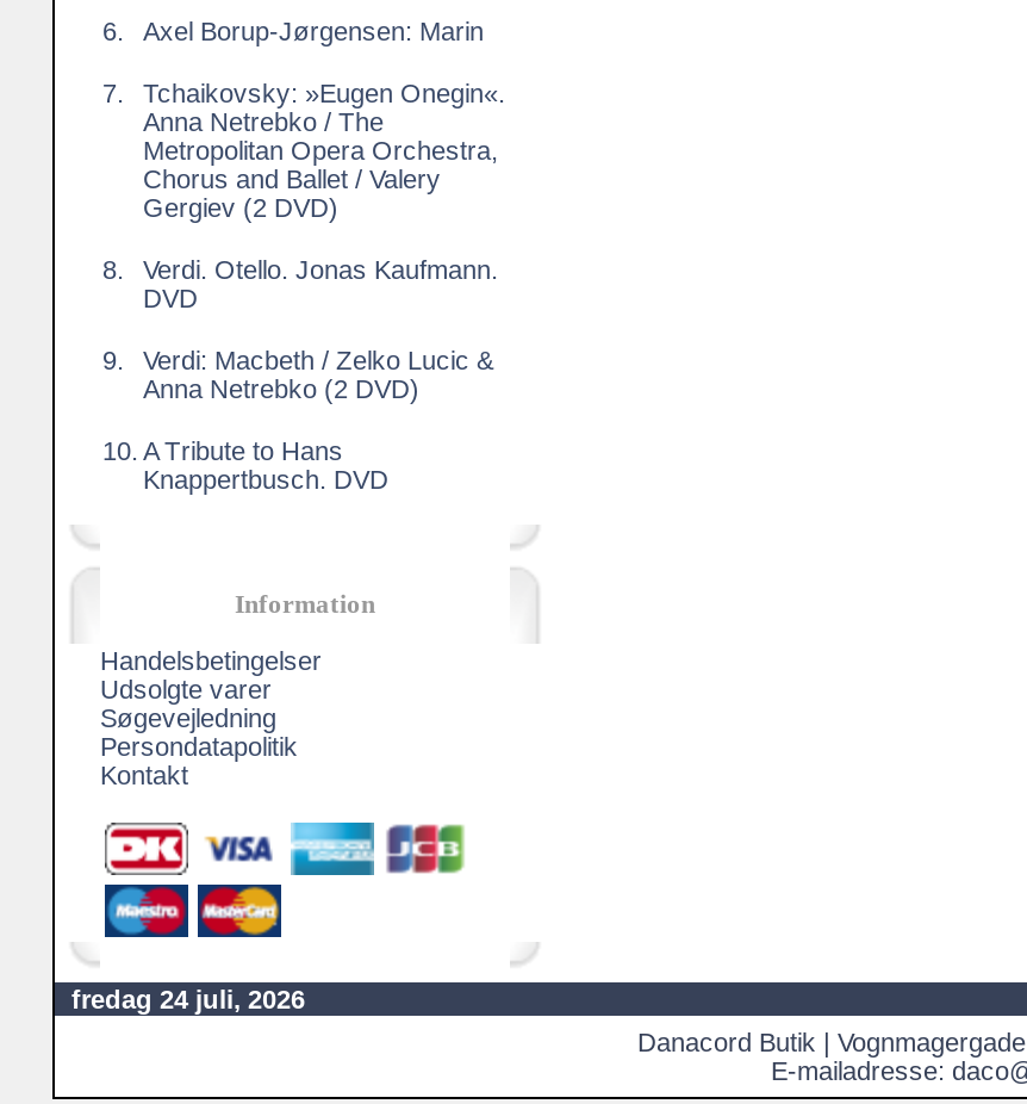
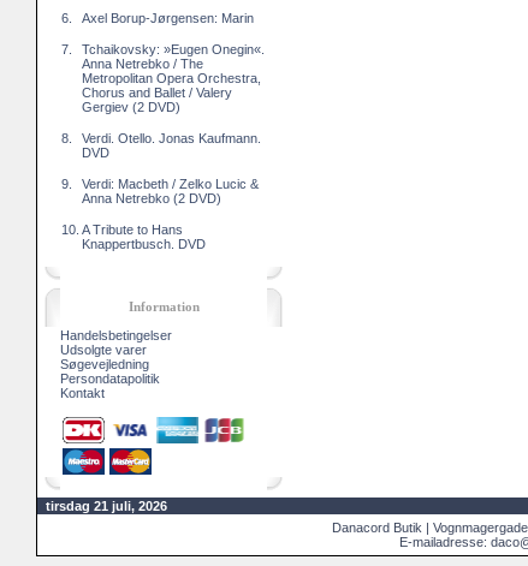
- fredag 24 juli, 2026
+ tirsdag 21 juli, 2026
